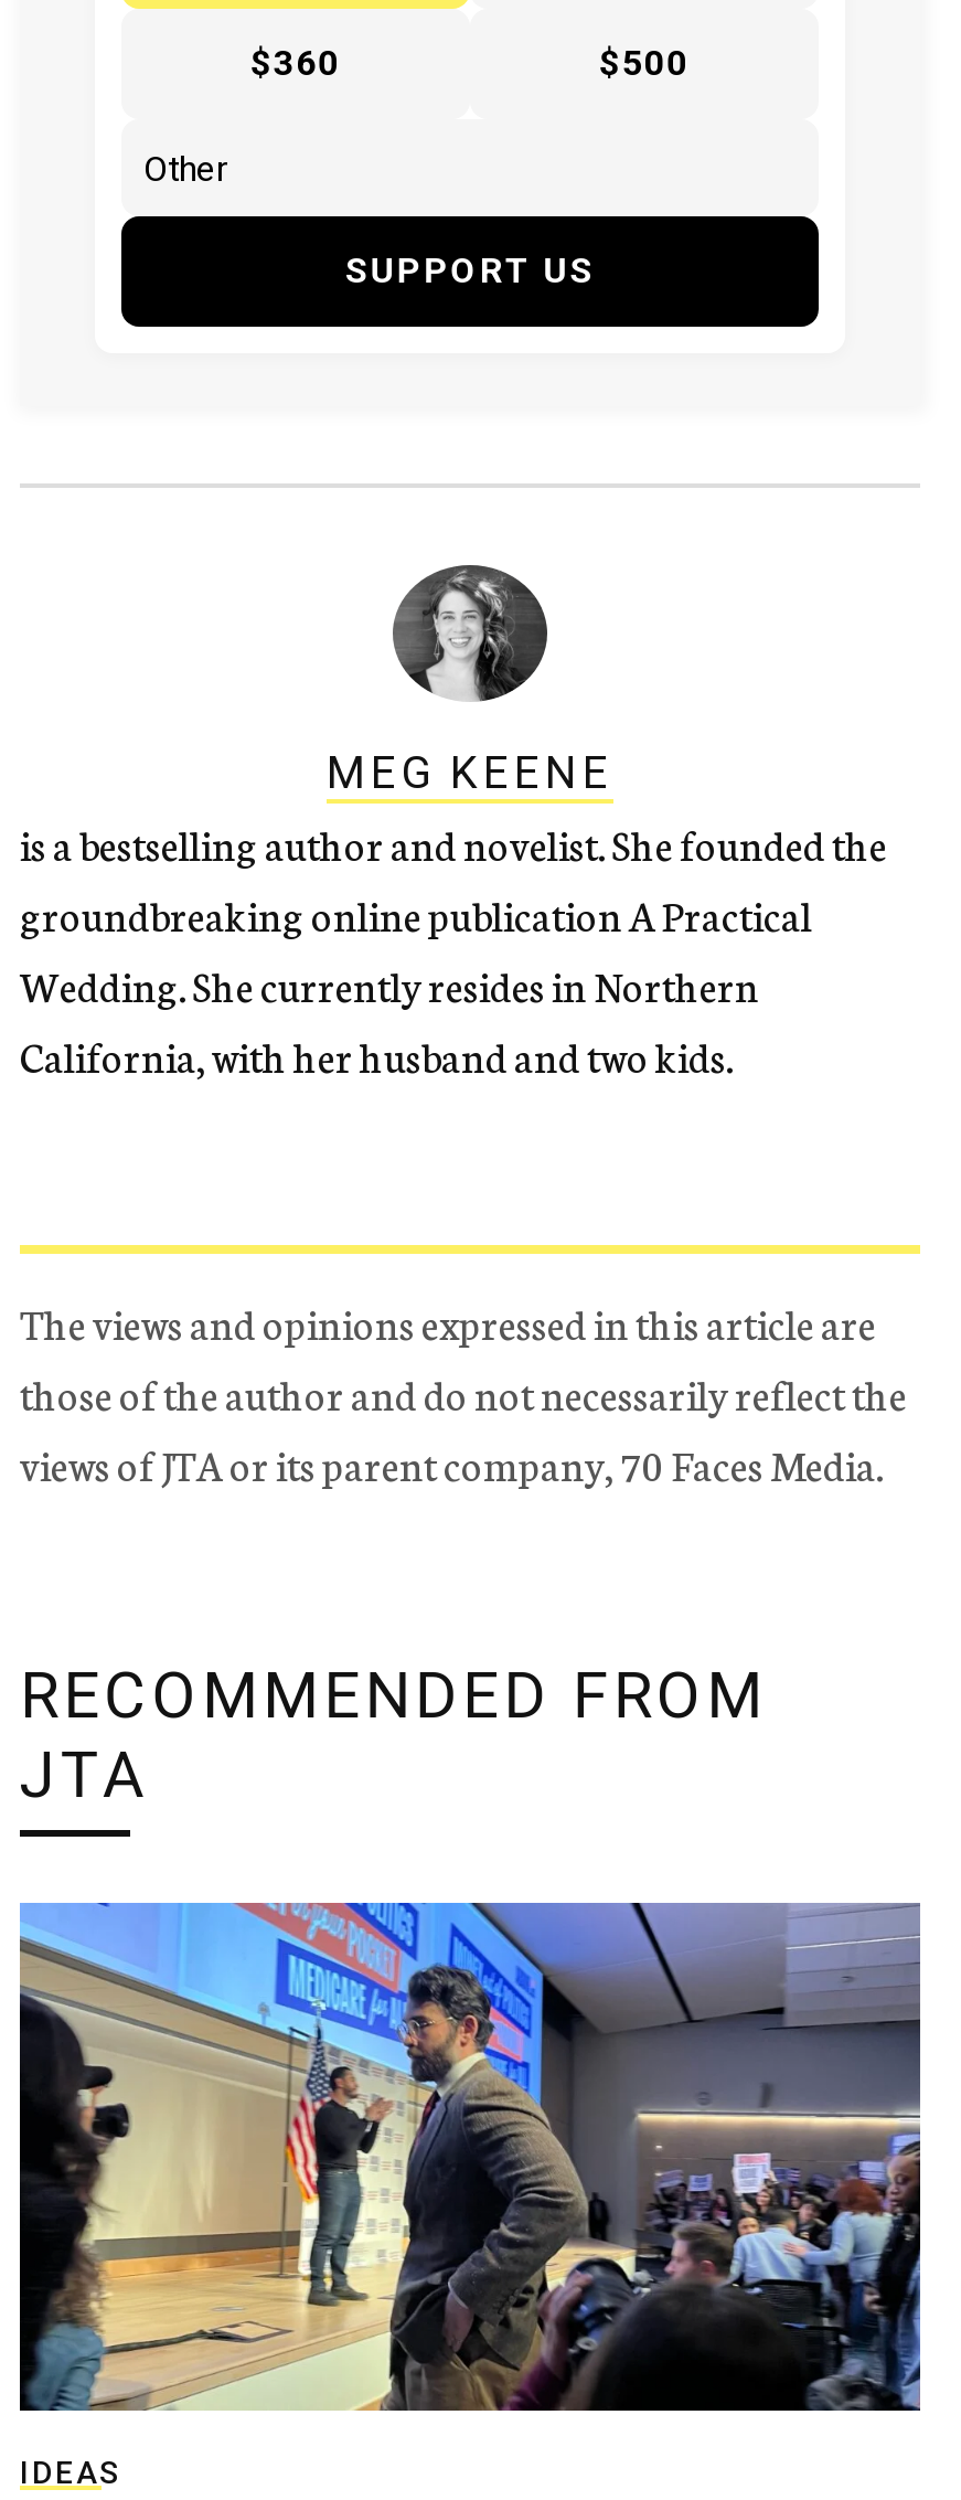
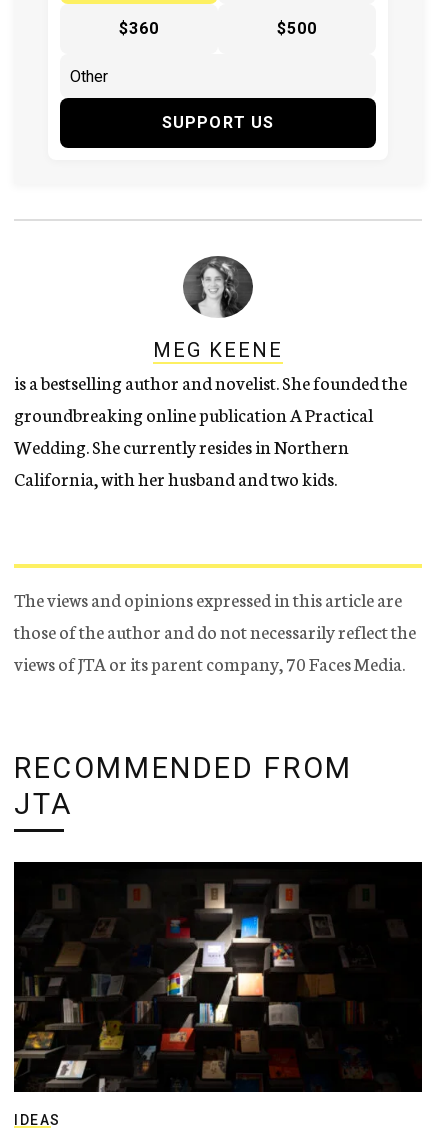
- [image]
+ [image]
